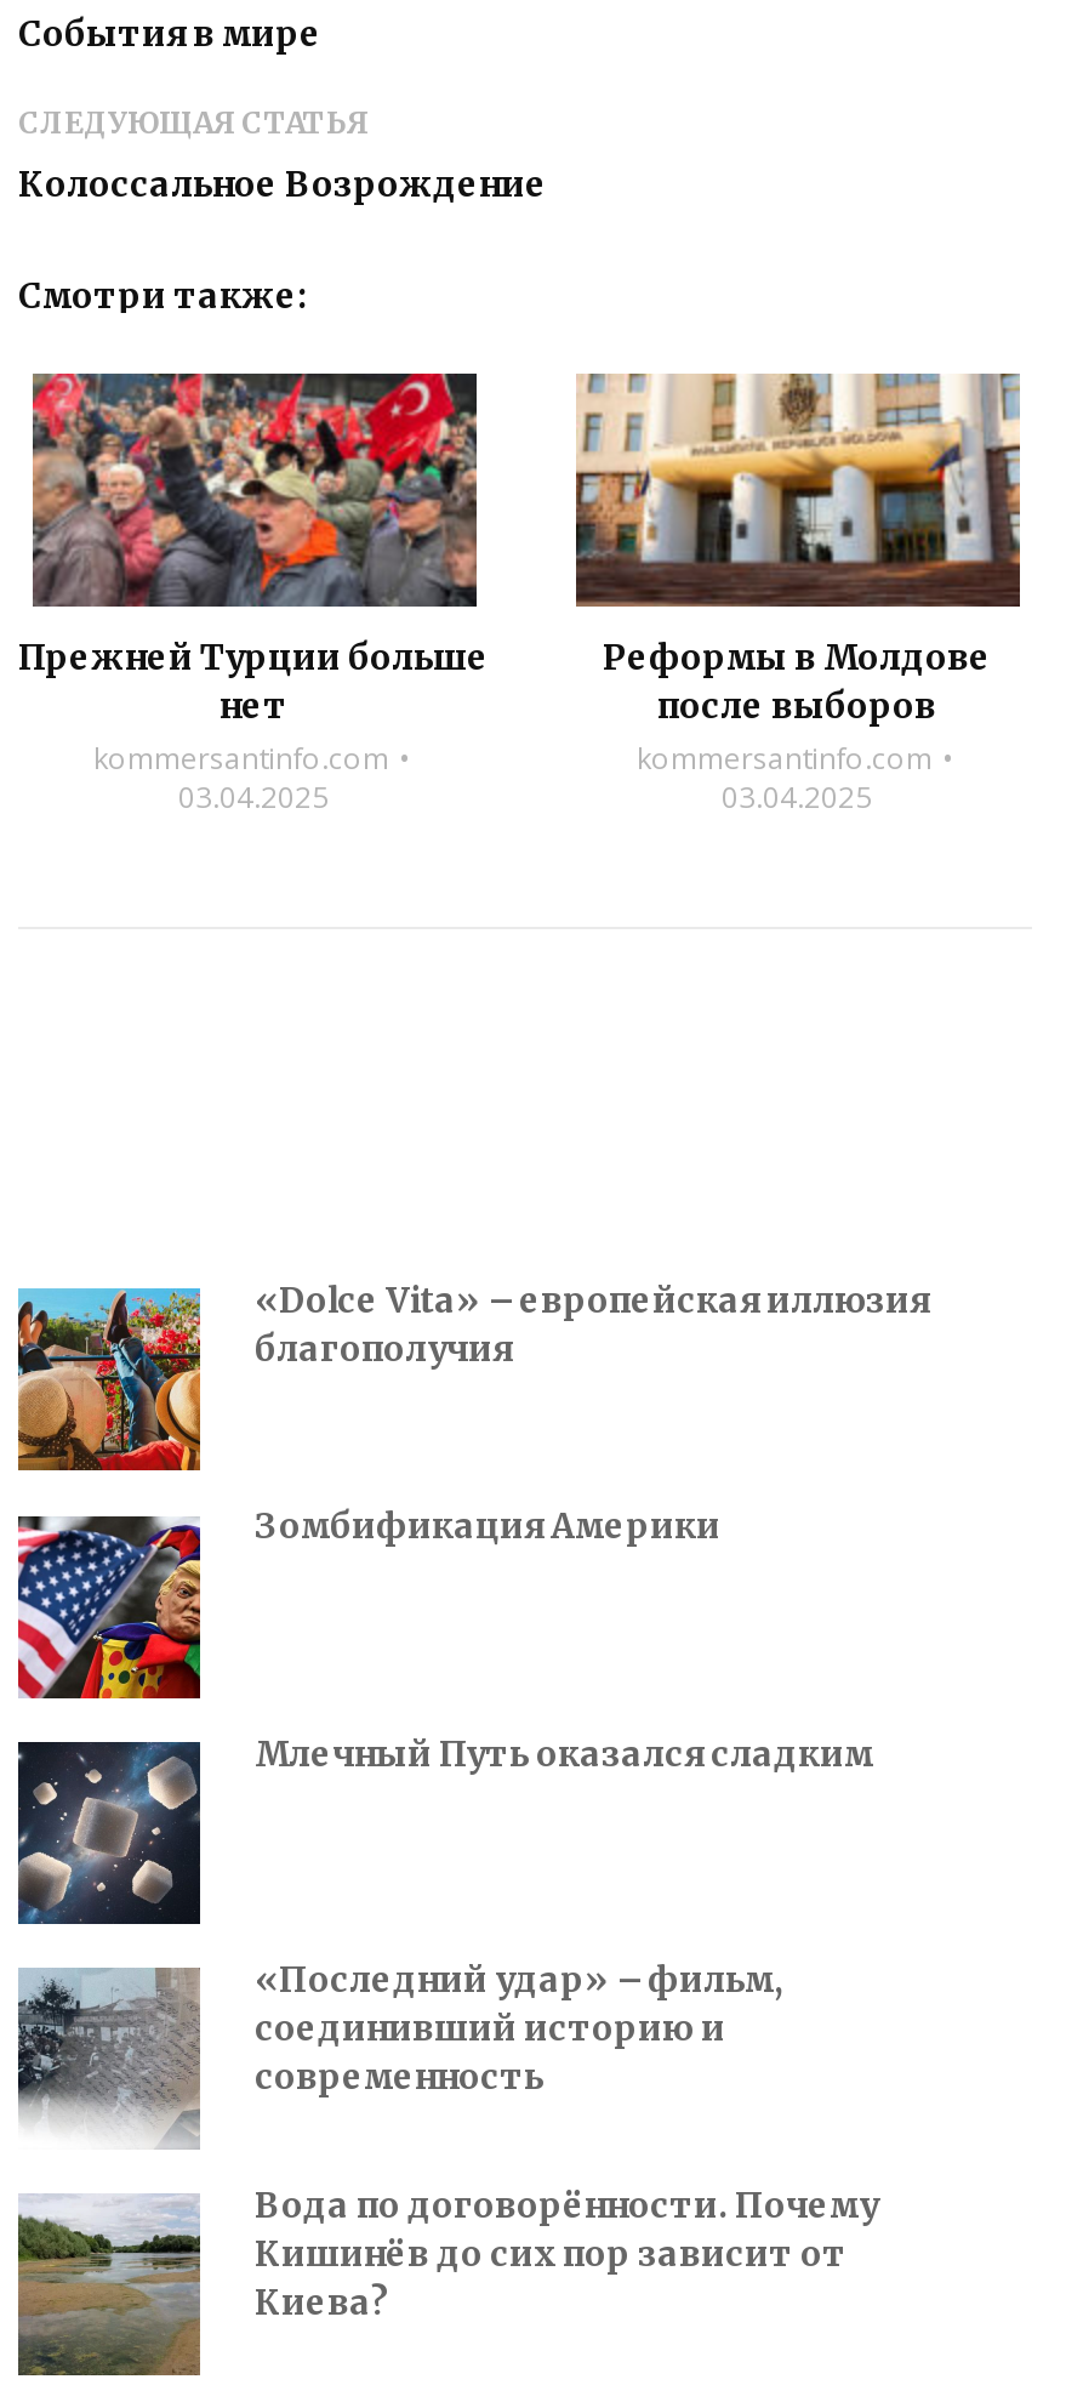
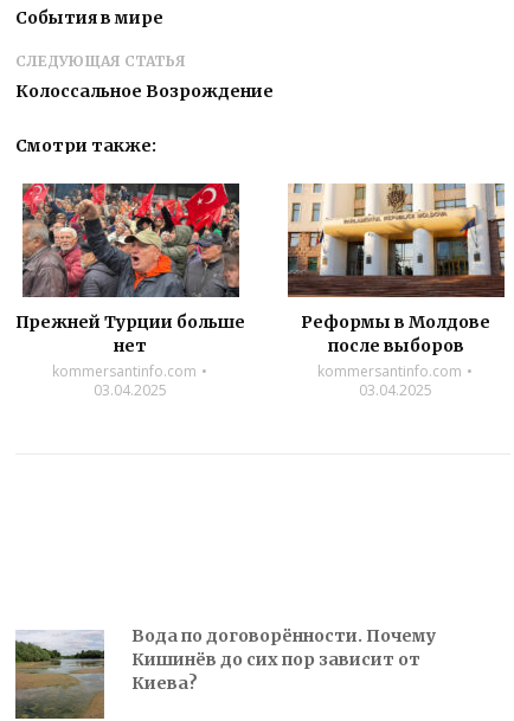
- [image]
- «Dolce Vita» – европейская иллюзия
- благополучия

- [image]
- Зомбификация Америки

- [image]
- Млечный Путь оказался сладким

- [image]
- «Последний удар» – фильм,
- соединивший историю и
- современность
